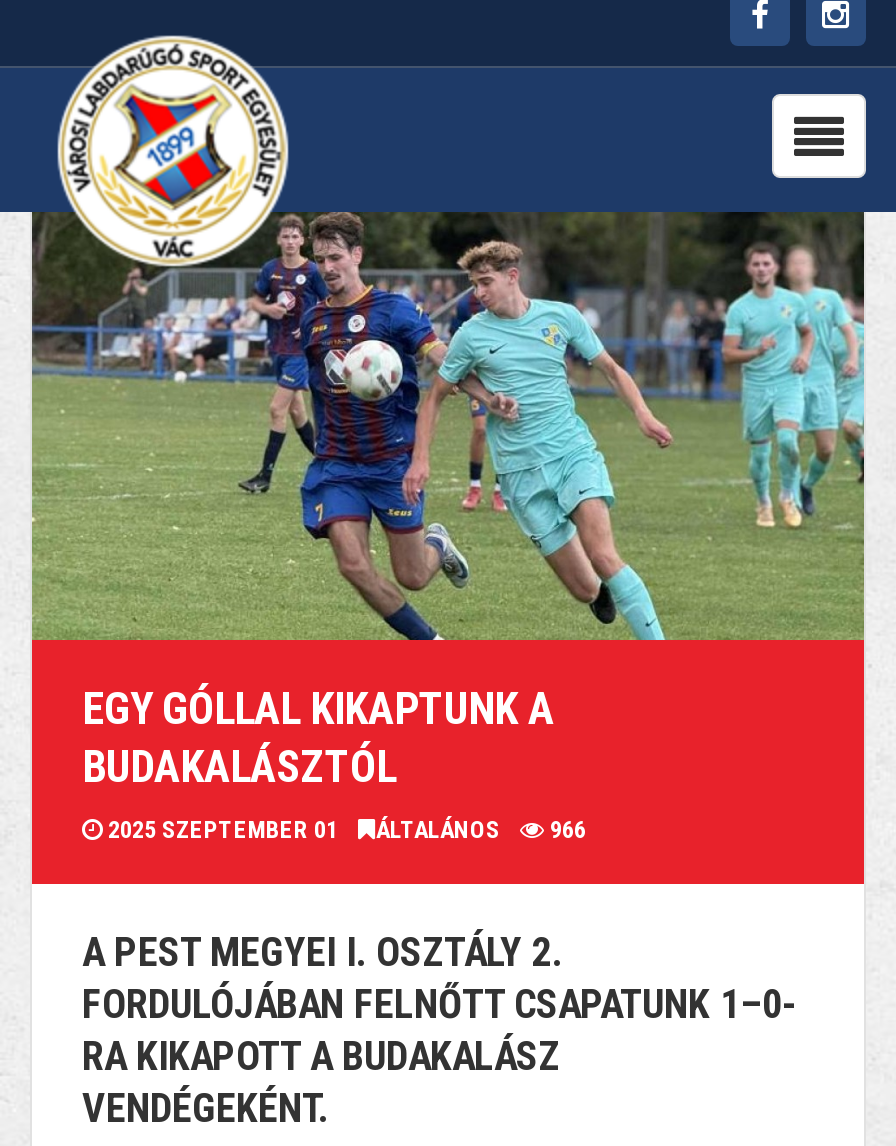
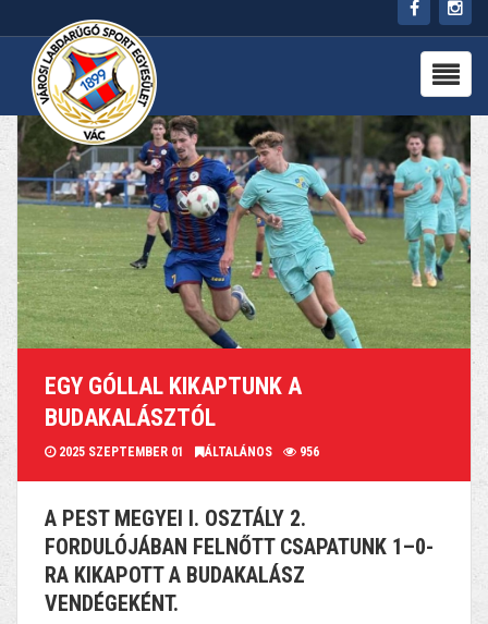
- 2025 SZEPTEMBER 01 ÁLTALÁNOS 966
+ 2025 SZEPTEMBER 01 ÁLTALÁNOS 956
